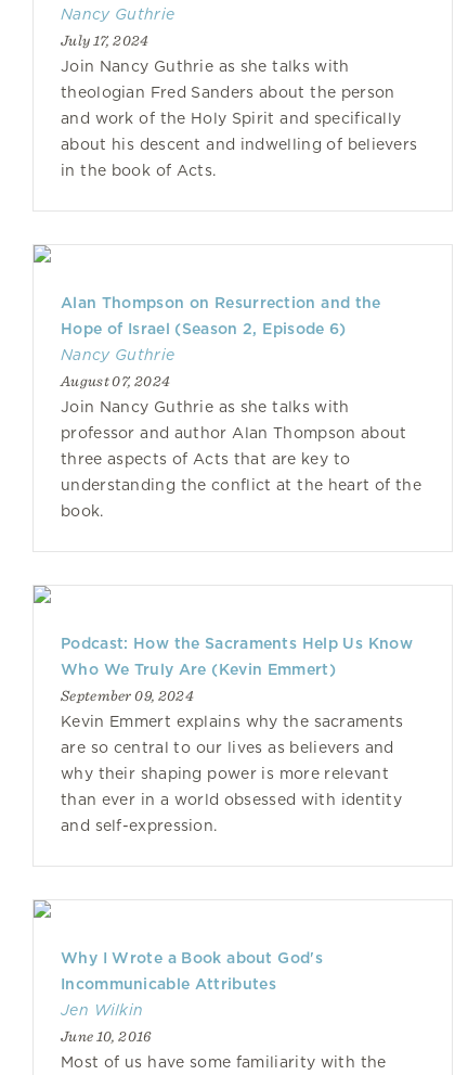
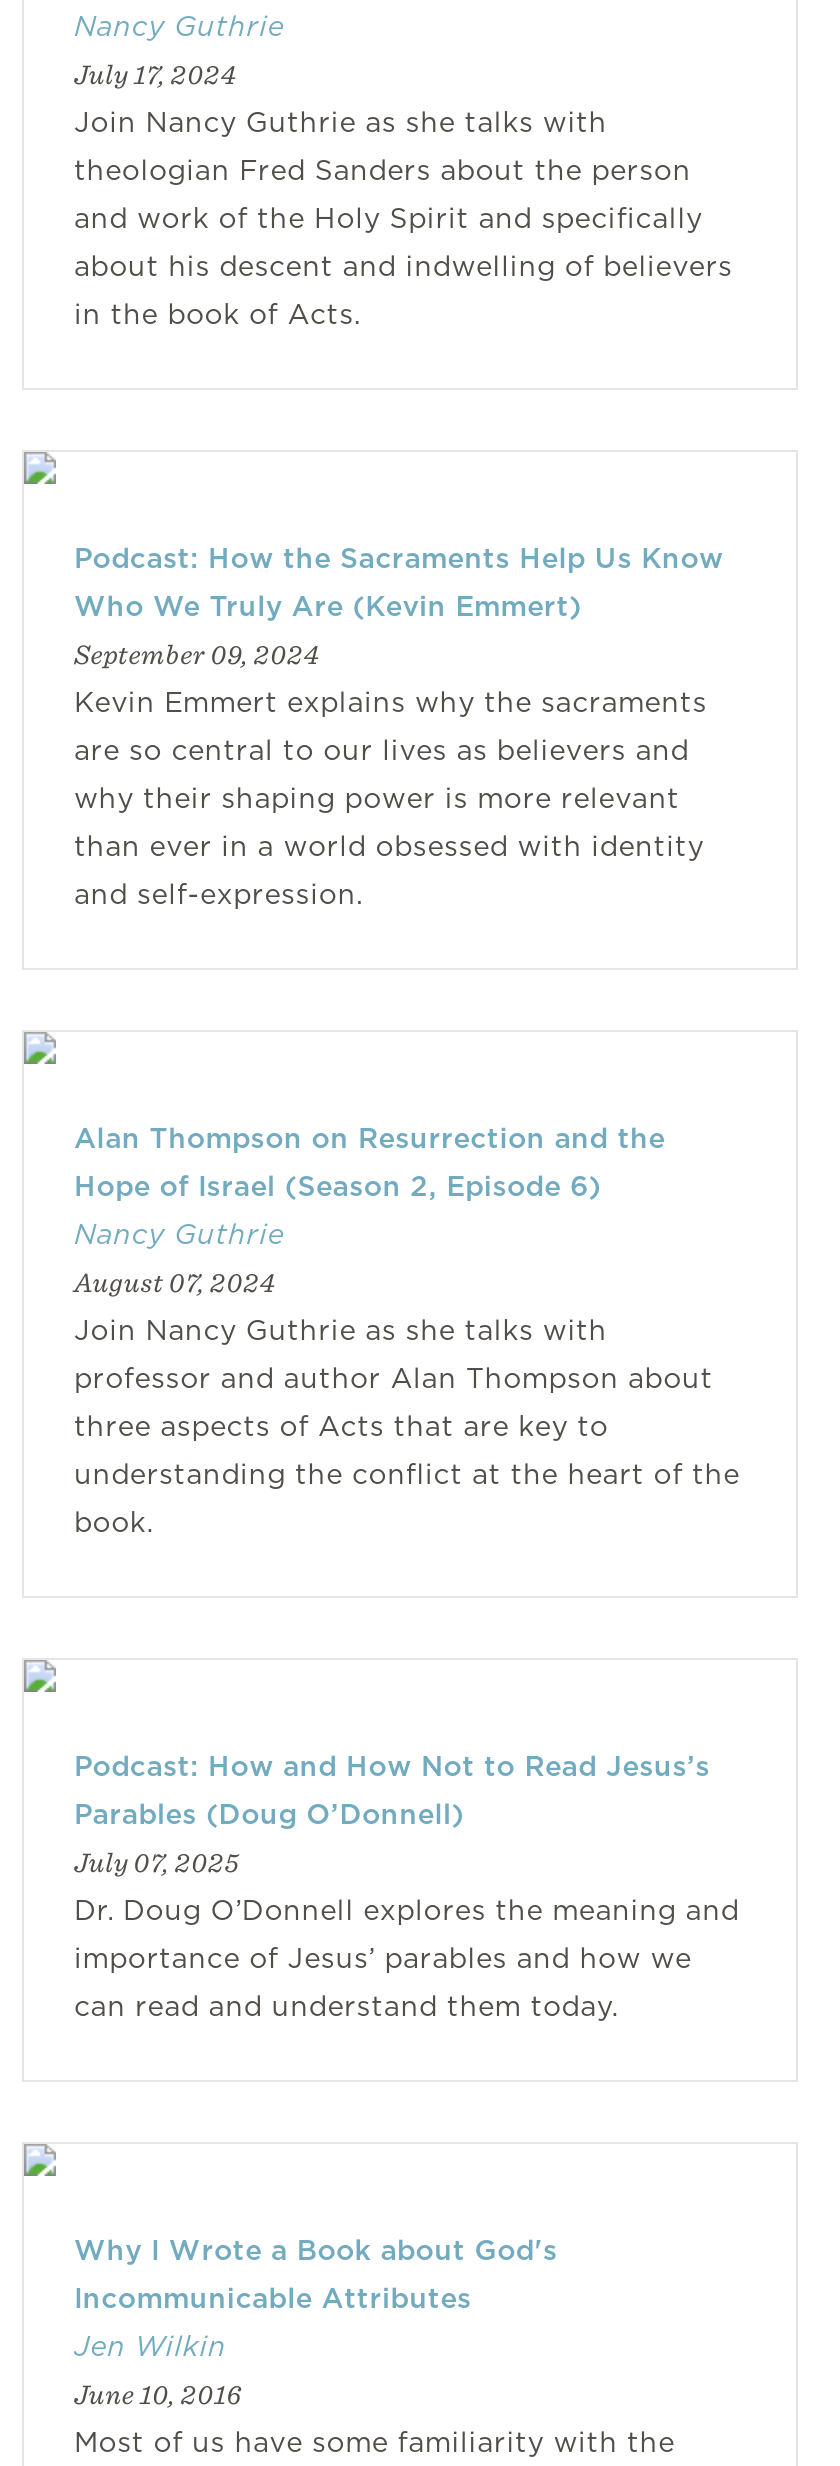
moved down: Alan Thompson on Resurrection and the | Hope of Israel (Season 2, Episode 6) | Nancy Guthrie | ... | understanding the conflict at the heart of the | book.

+ Podcast: How and How Not to Read Jesus’s
+ Parables (Doug O’Donnell)
+ July 07, 2025
+ Dr. Doug O’Donnell explores the meaning and
+ importance of Jesus’ parables and how we
+ can read and understand them today.

moved up: Podcast: How the Sacraments Help Us Know | Who We Truly Are (Kevin Emmert) | September 09, 2024 | Kevin Emmert explains why the sacraments | are so central to our lives as believers and | why their shaping power is more relevant | than ever in a world obsessed with identity | and self-expression.
